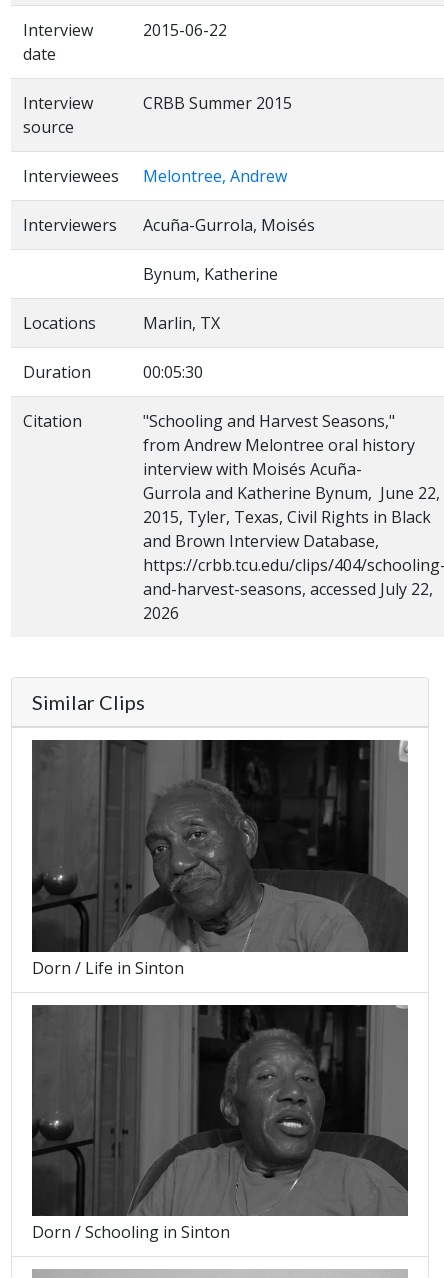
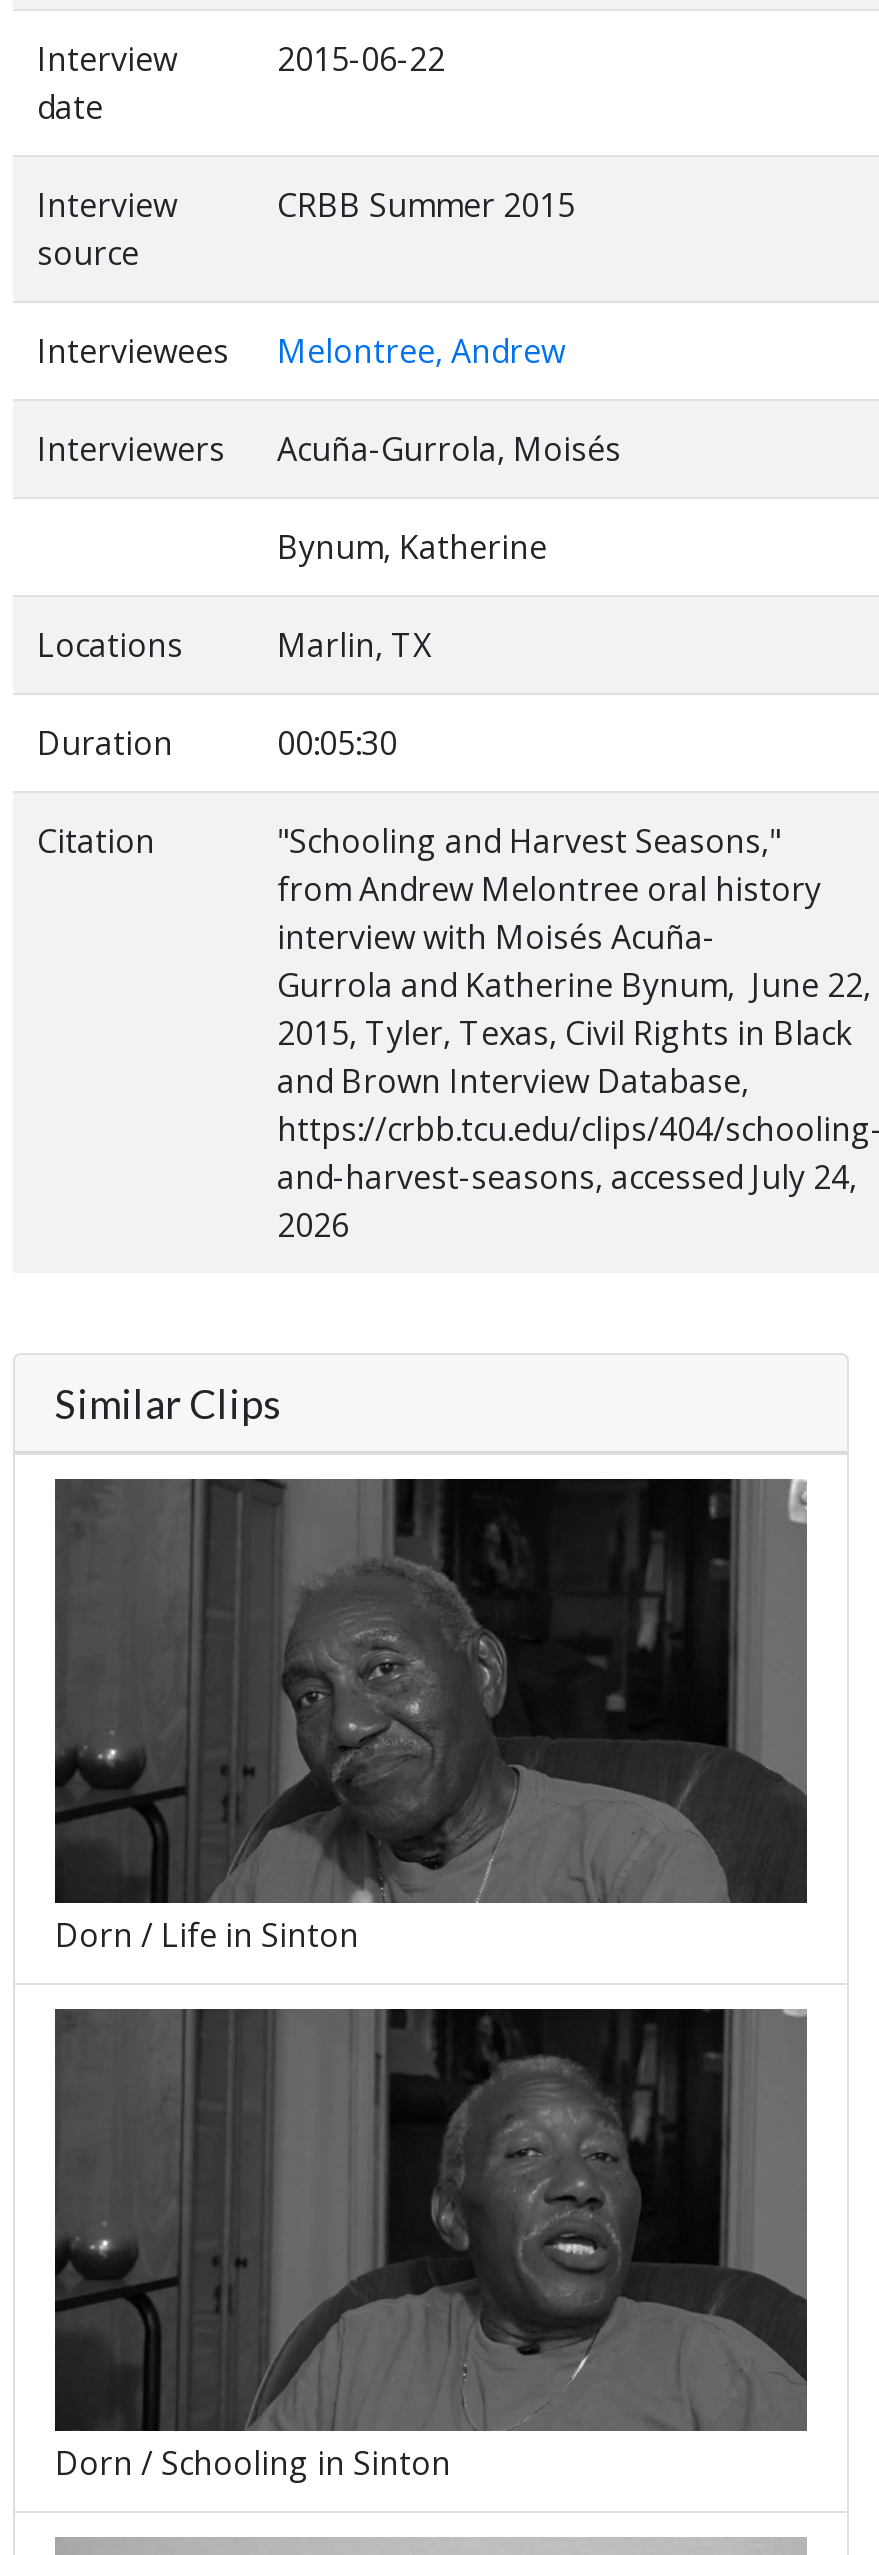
- and-harvest-seasons, accessed July 22,
+ and-harvest-seasons, accessed July 24,
